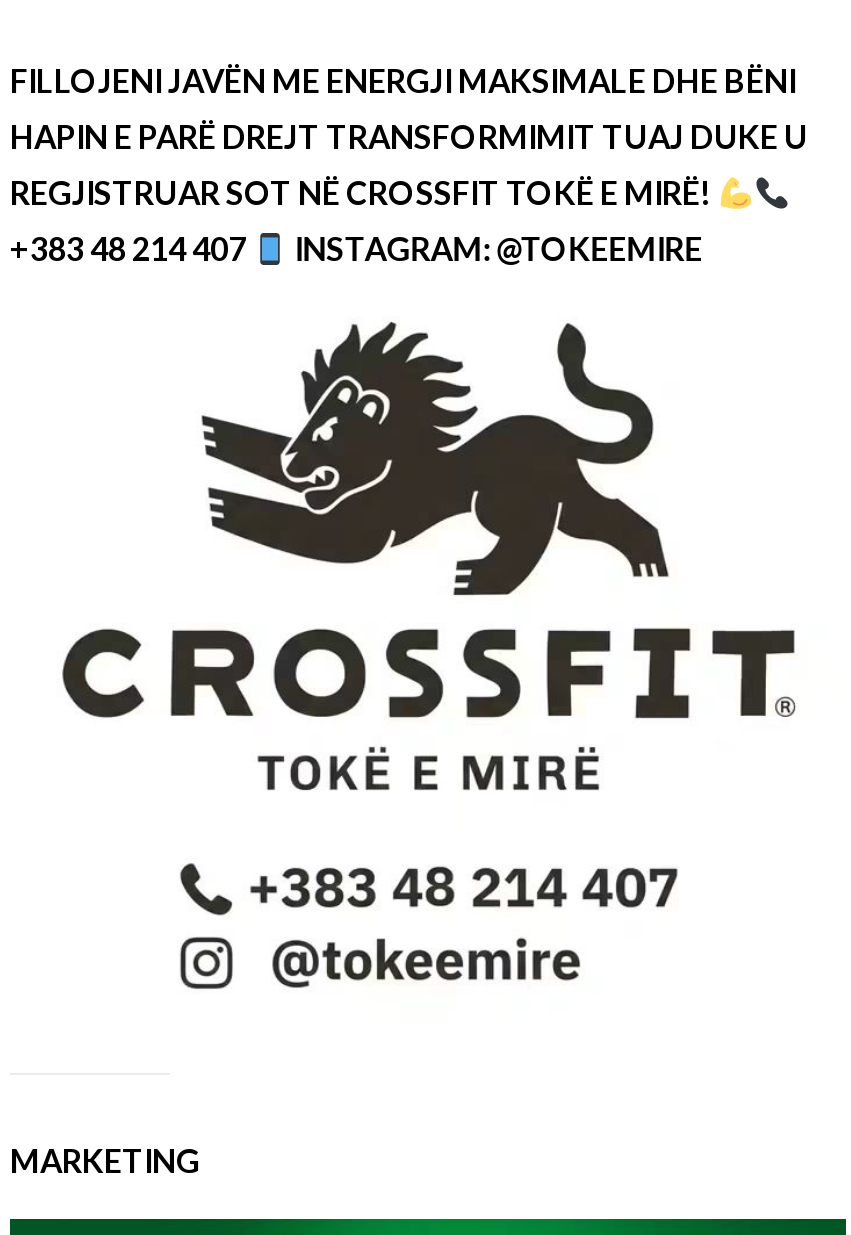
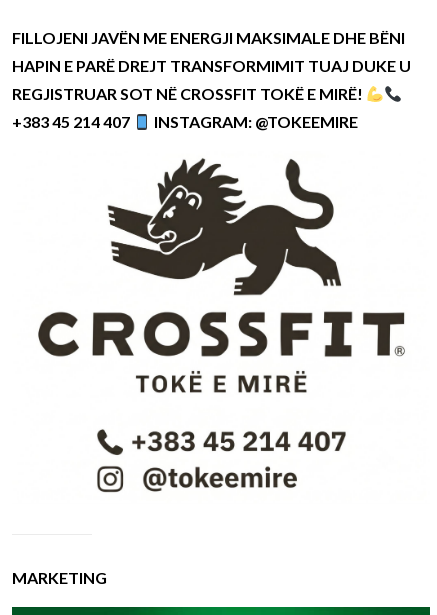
- +383 48 214 407 INSTAGRAM: @TOKEEMIRE
+ +383 45 214 407 INSTAGRAM: @TOKEEMIRE
